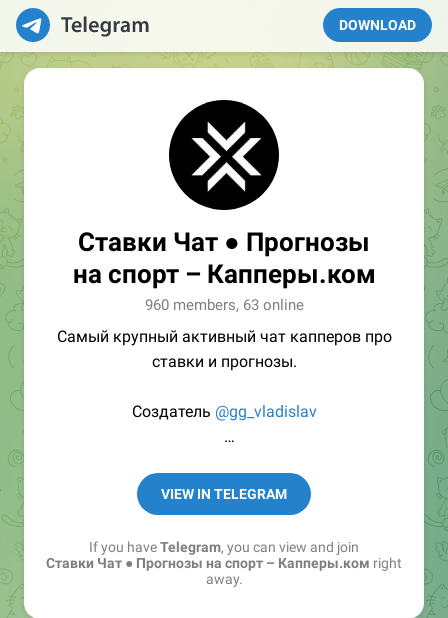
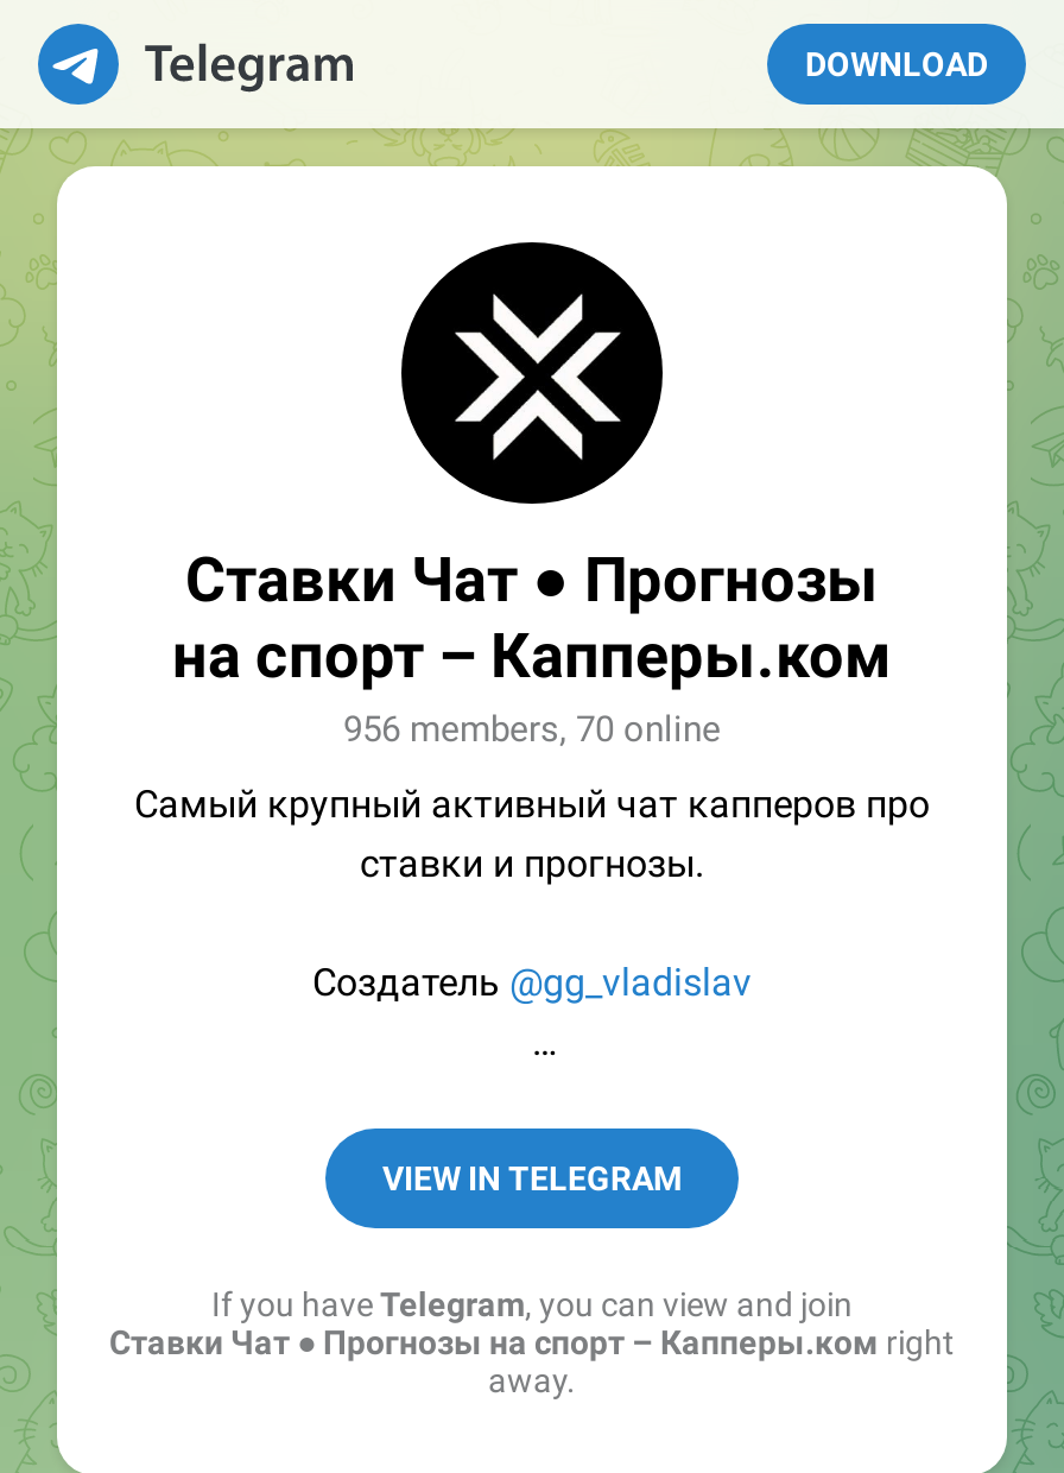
- 960 members, 63 online
+ 956 members, 70 online
